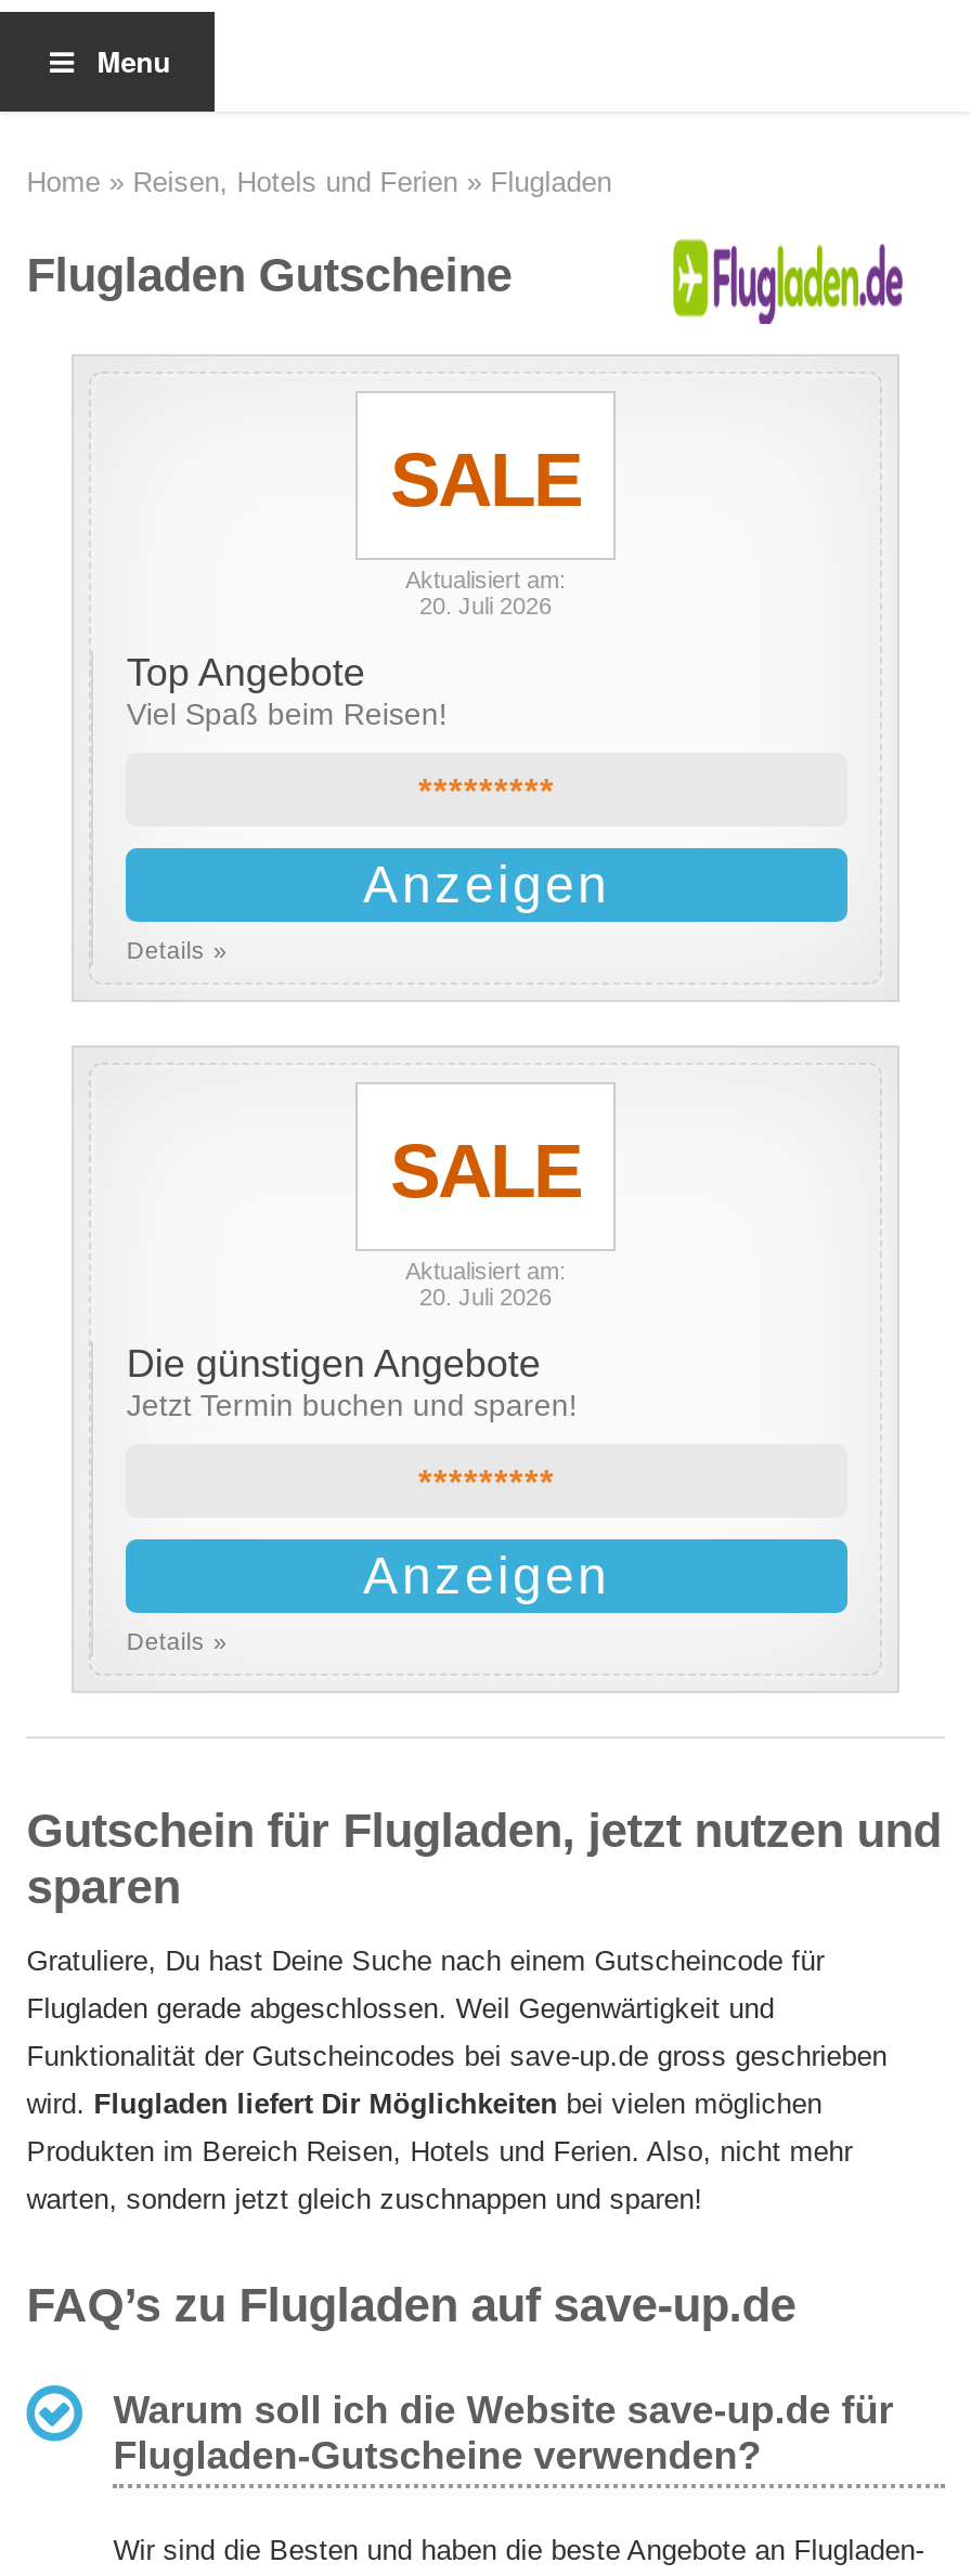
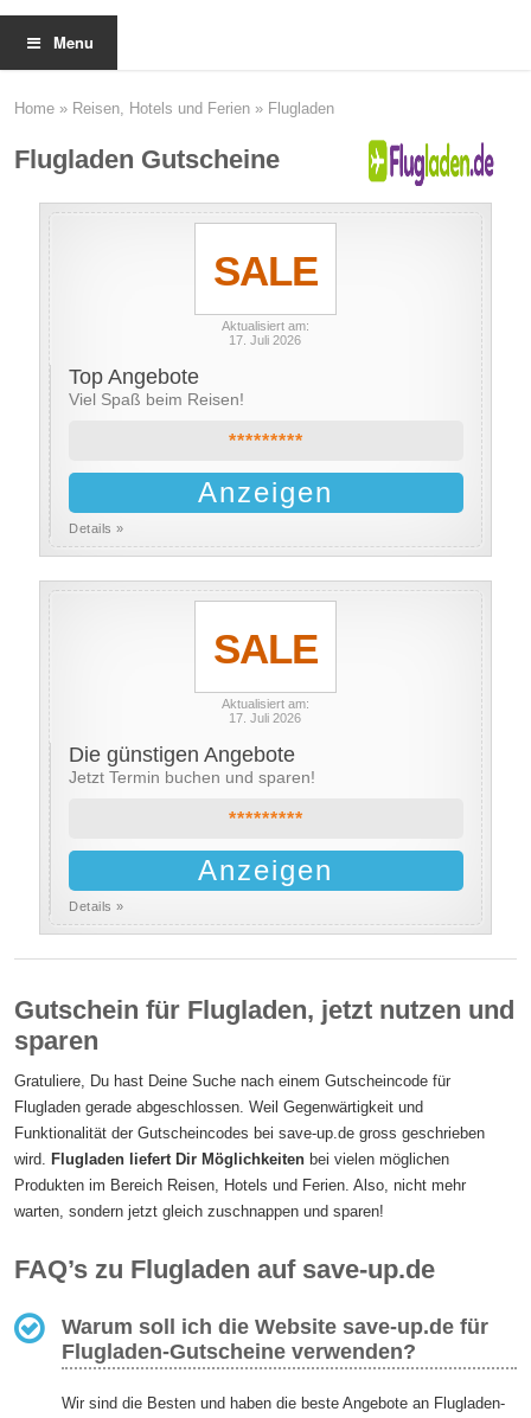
- 20. Juli 2026
+ 17. Juli 2026

- 20. Juli 2026
+ 17. Juli 2026
